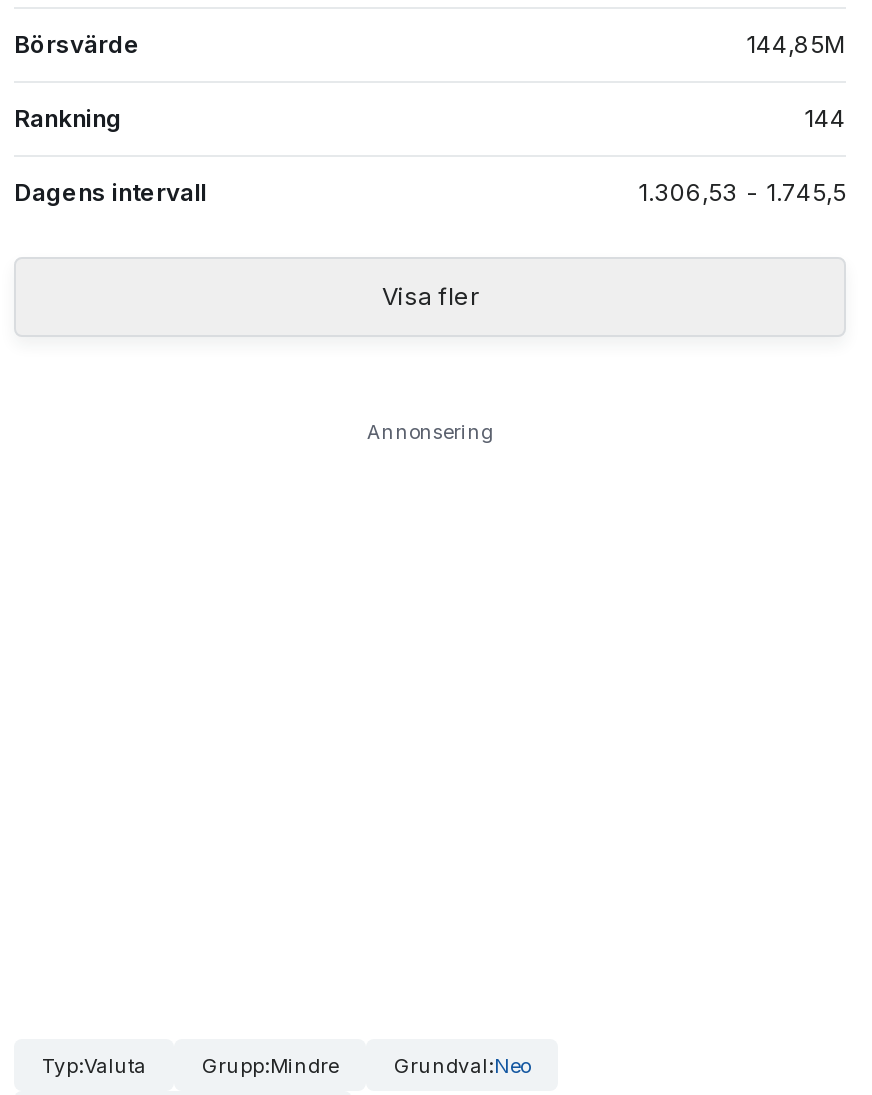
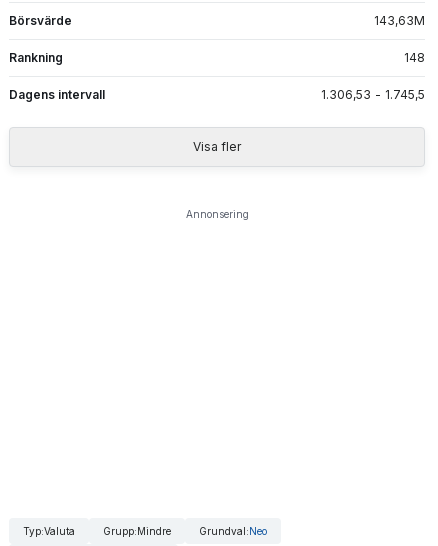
- 144,85M
+ 143,63M

- 144
+ 148
